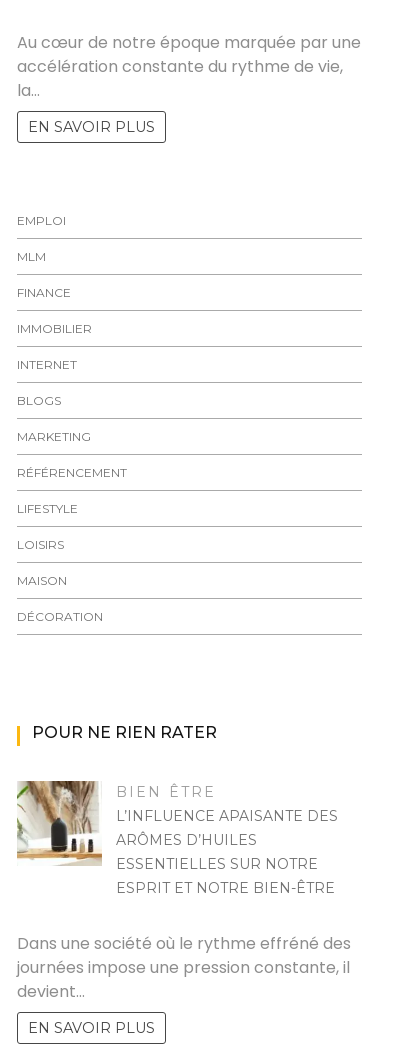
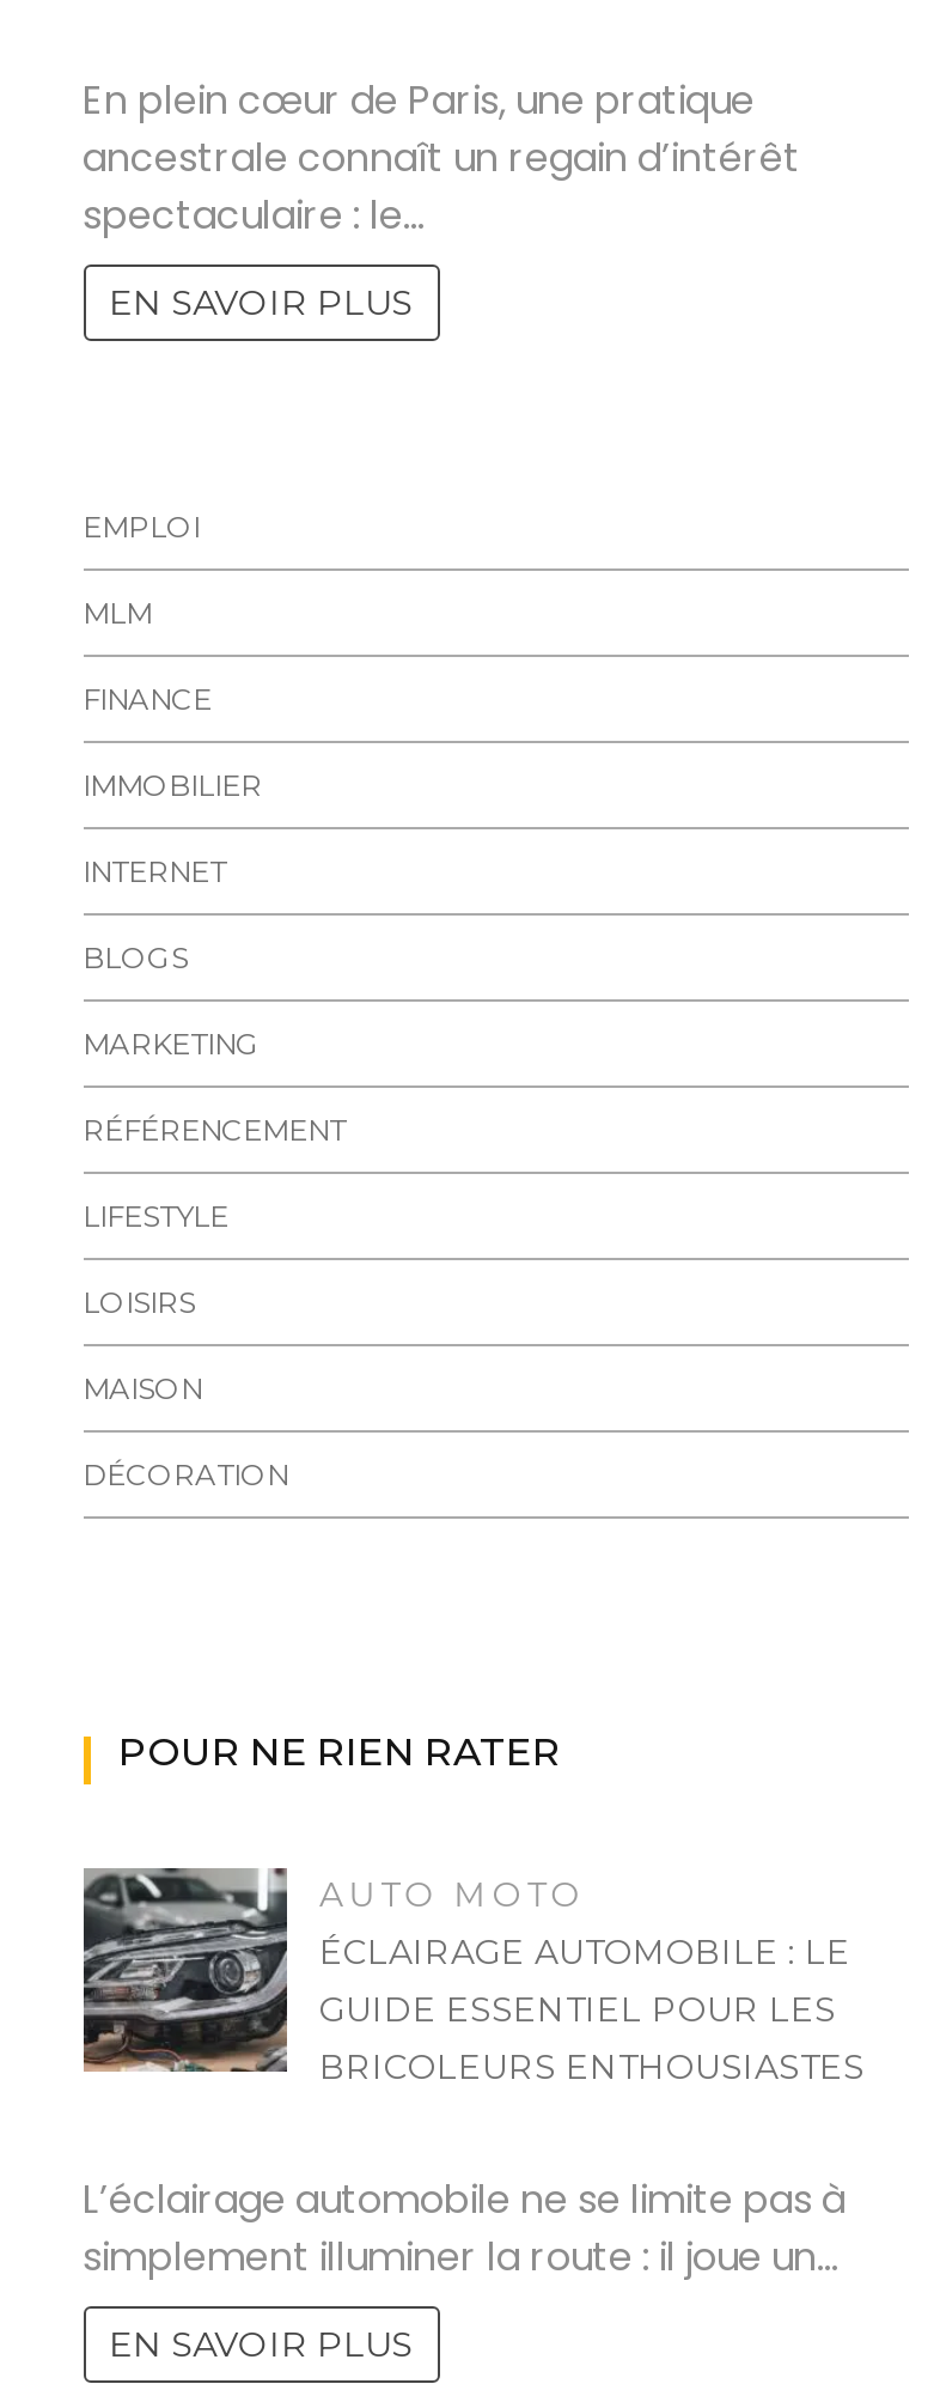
- Au cœur de notre époque marquée par une
- accélération constante du rythme de vie,
- la…
+ En plein cœur de Paris, une pratique
+ ancestrale connaît un regain d’intérêt
+ spectaculaire : le…

- [image]
- BIEN ÊTRE
- L’INFLUENCE APAISANTE DES
- ARÔMES D’HUILES
- ESSENTIELLES SUR NOTRE
- ESPRIT ET NOTRE BIEN-ÊTRE
+ [image]
+ AUTO MOTO
+ ÉCLAIRAGE AUTOMOBILE : LE
+ GUIDE ESSENTIEL POUR LES
+ BRICOLEURS ENTHOUSIASTES

- Dans une société où le rythme effréné des
- journées impose une pression constante, il
- devient…
+ L’éclairage automobile ne se limite pas à
+ simplement illuminer la route : il joue un…
